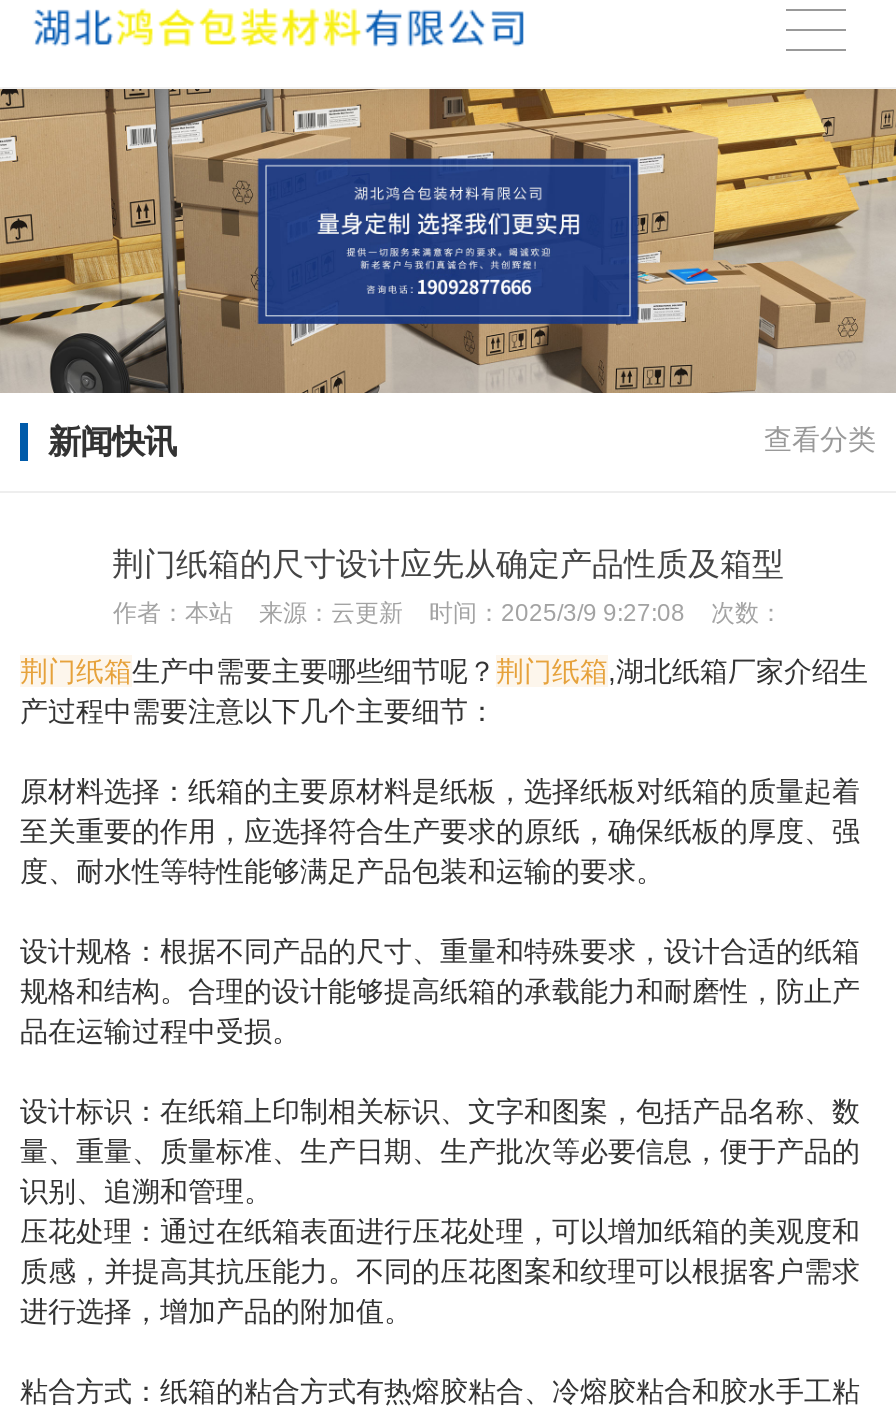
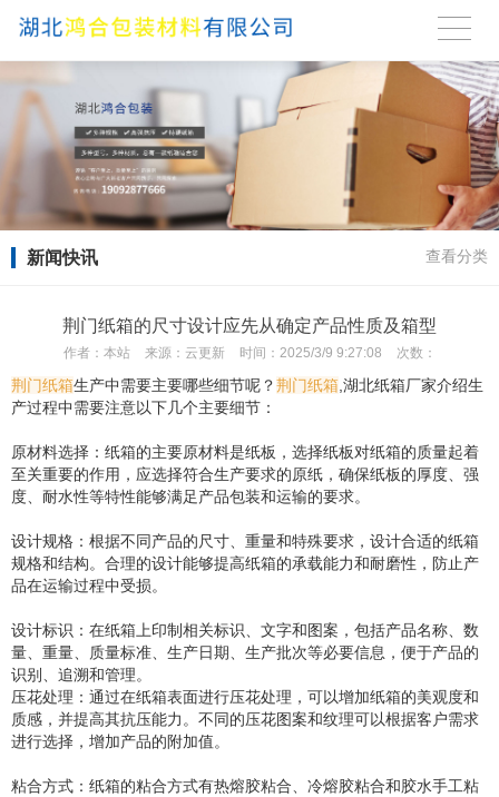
- [image]
+ [image]
